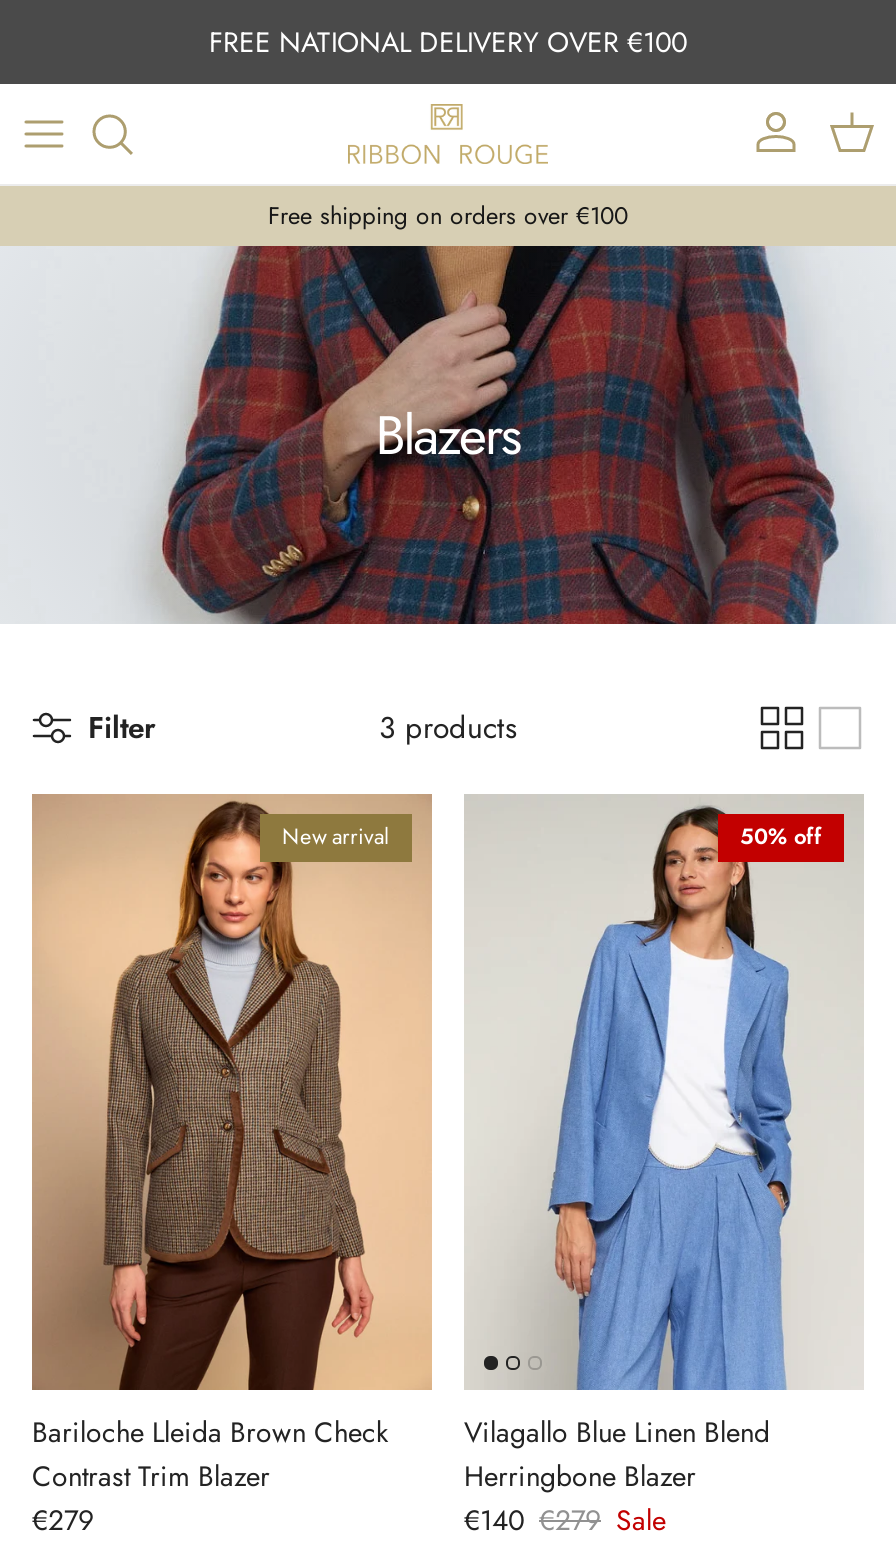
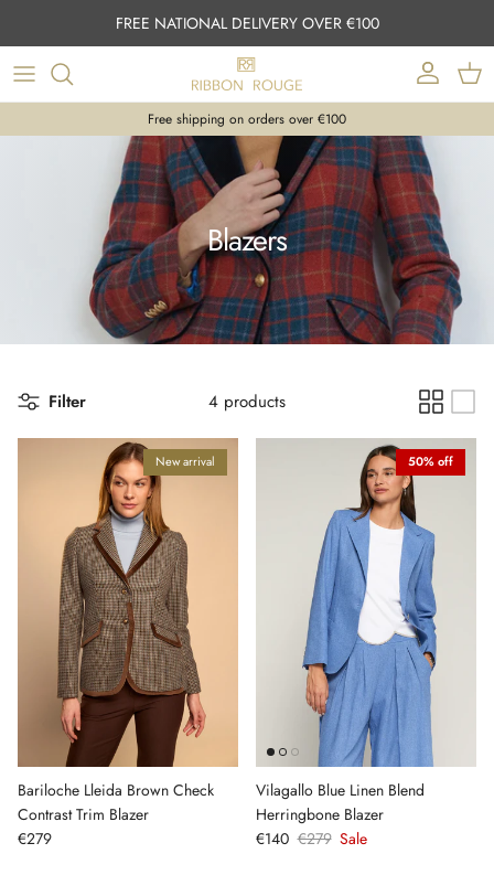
- 3 products
+ 4 products
